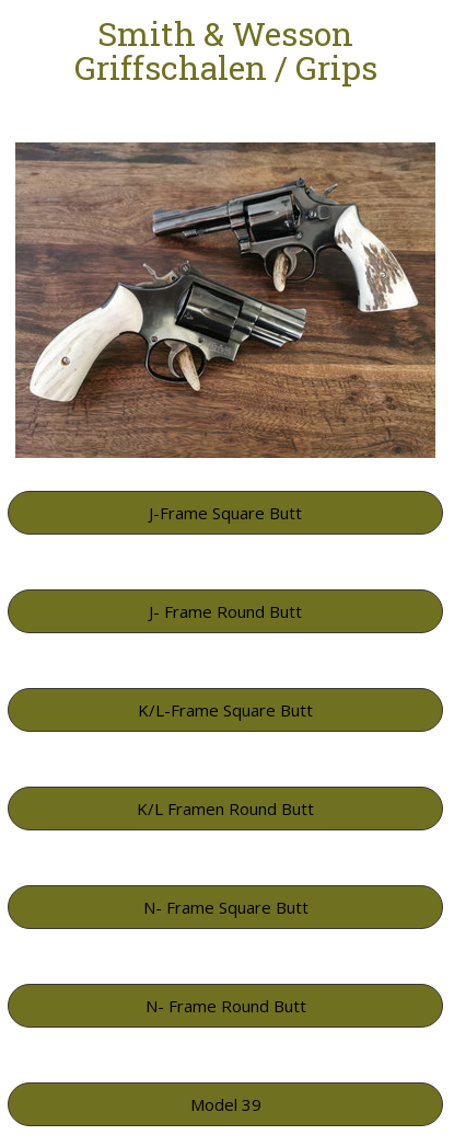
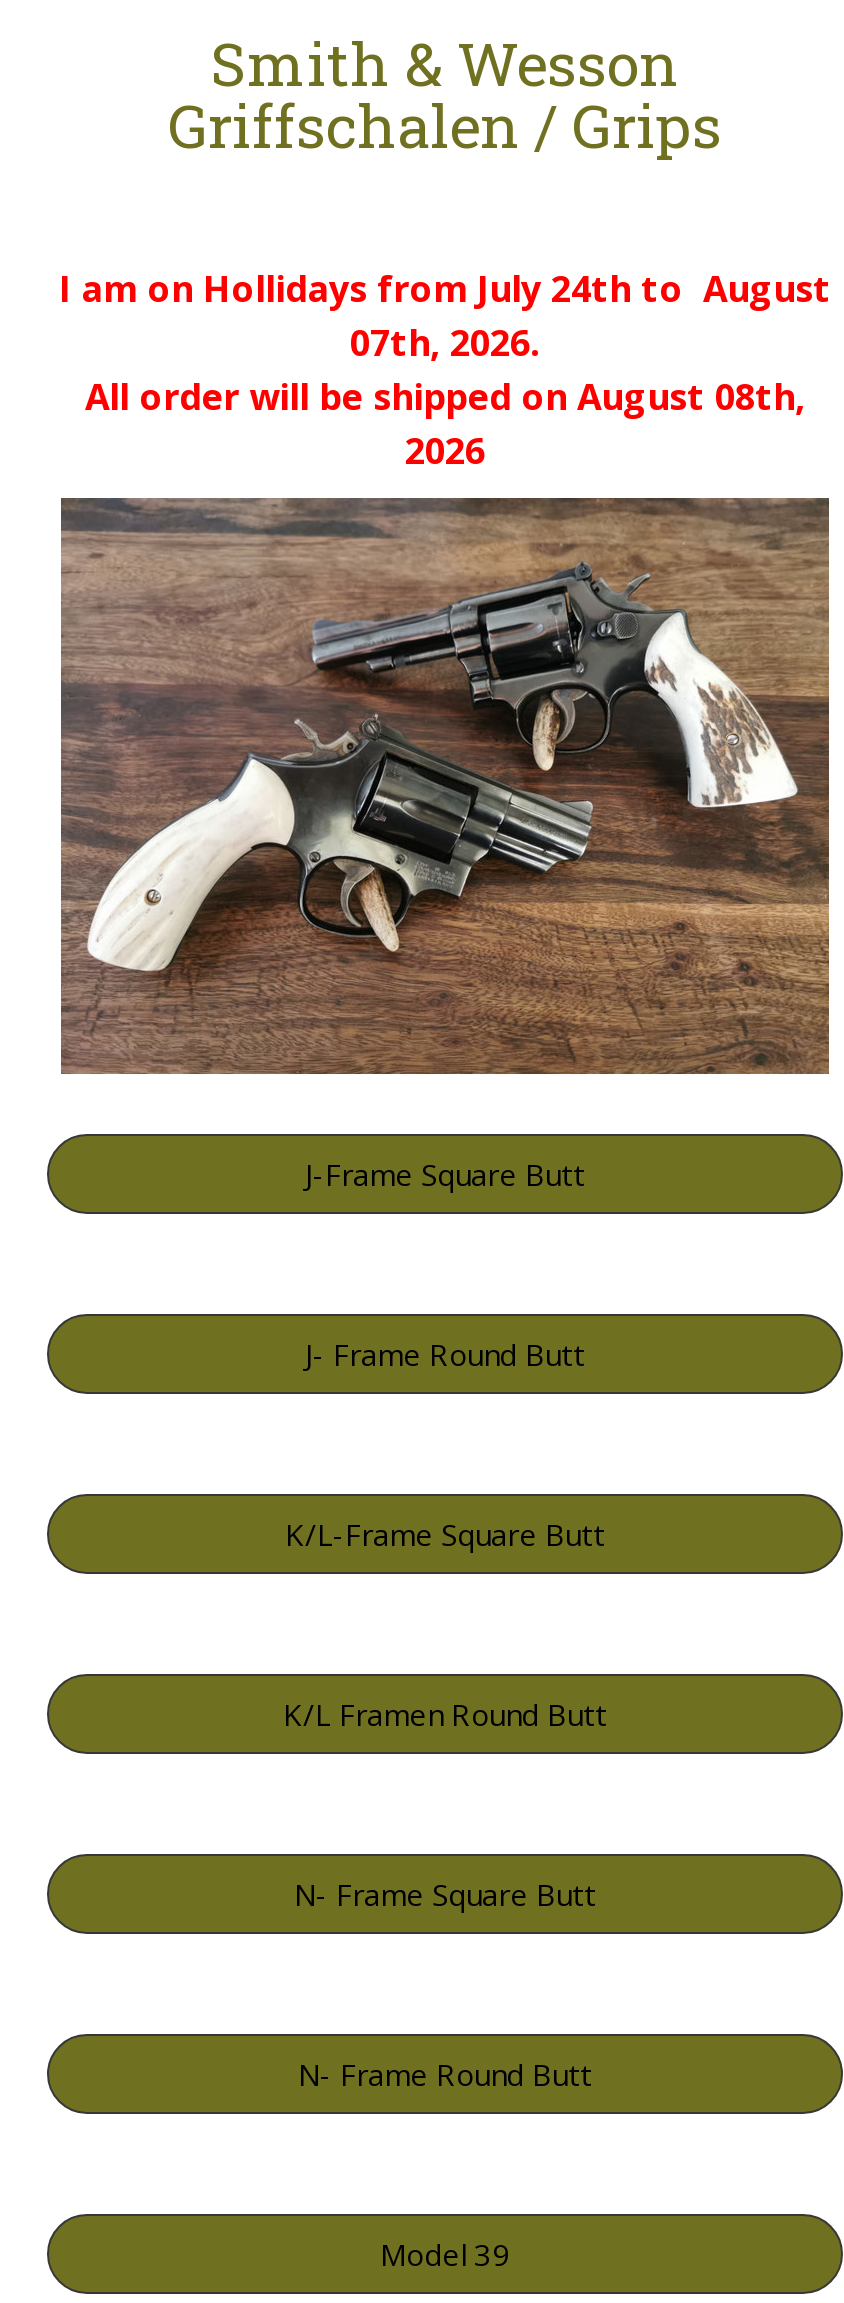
+ I am on Hollidays from July 24th to August
+ 07th, 2026.
+ All order will be shipped on August 08th,
+ 2026
